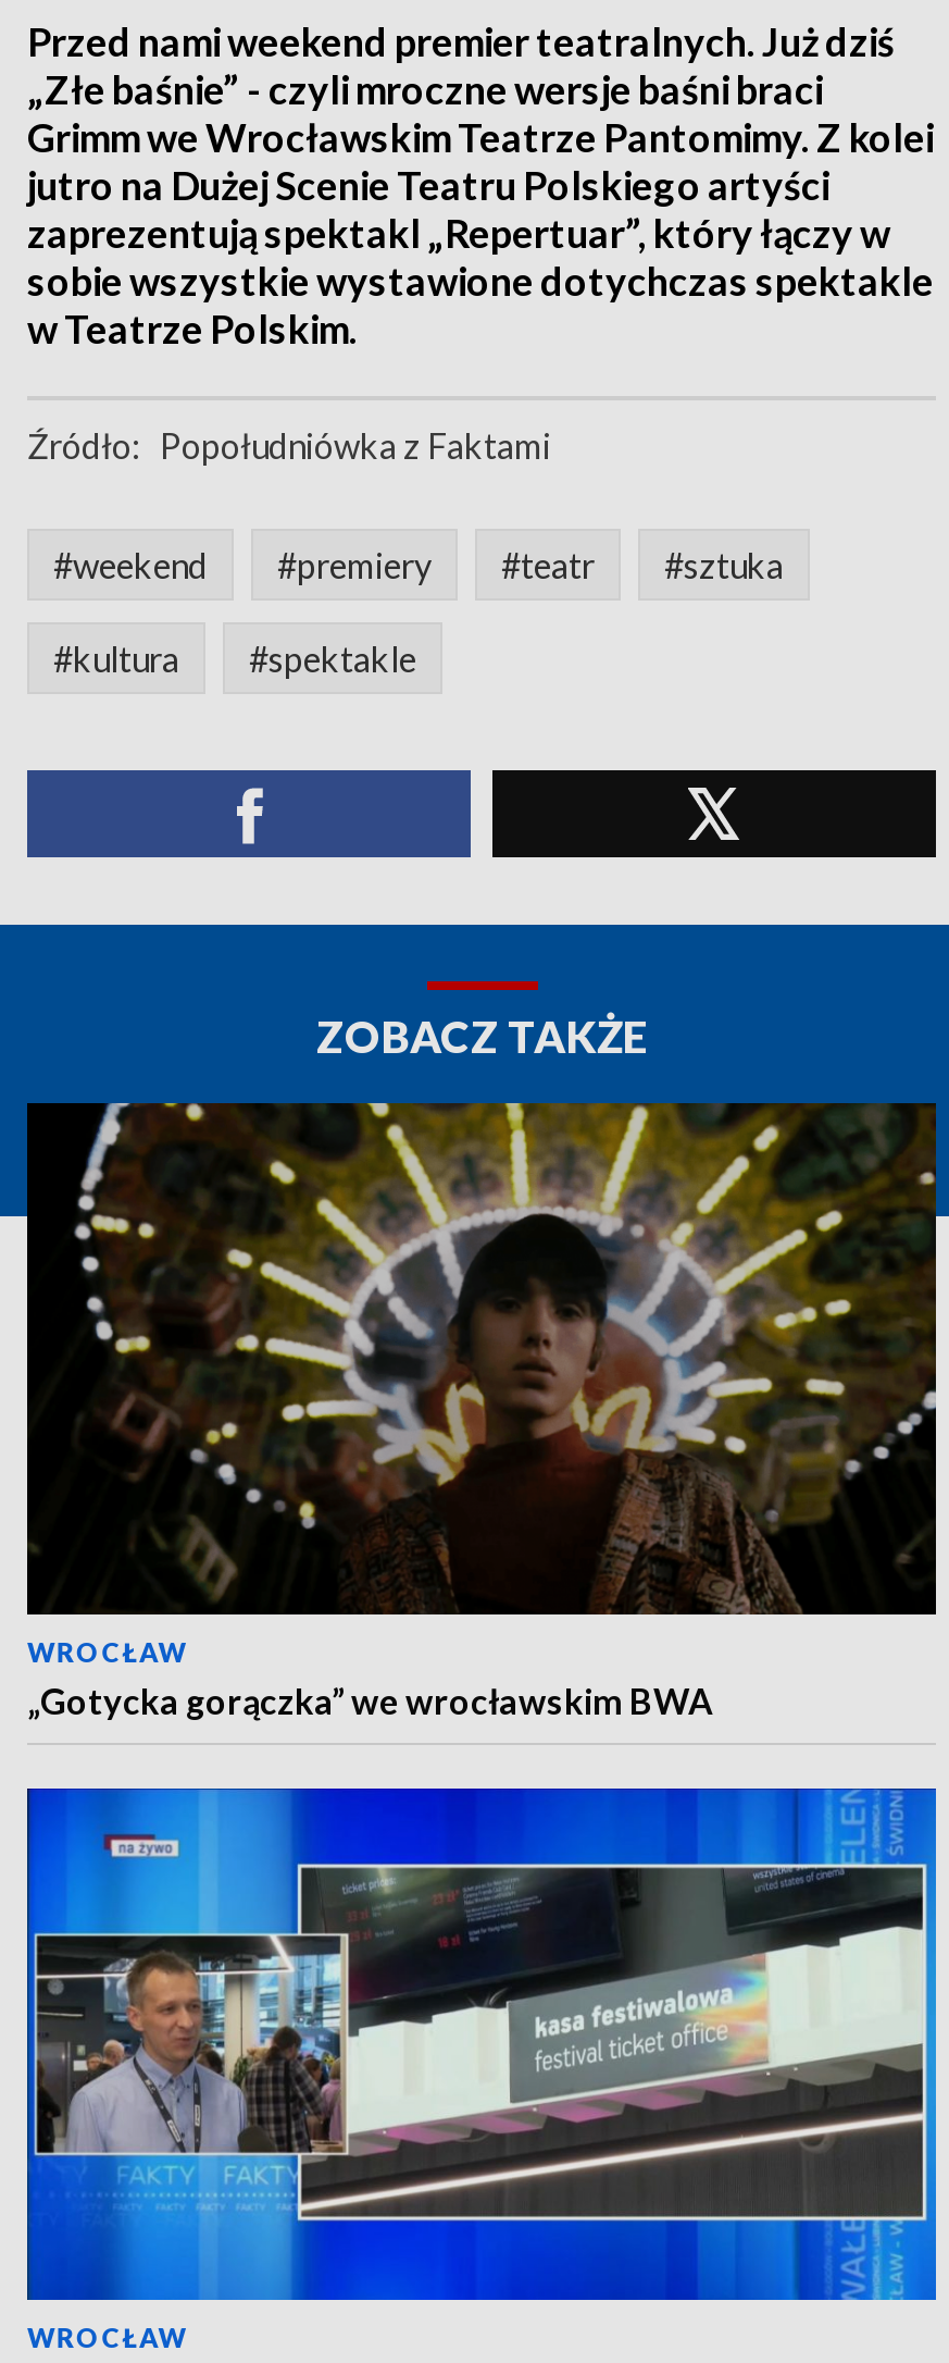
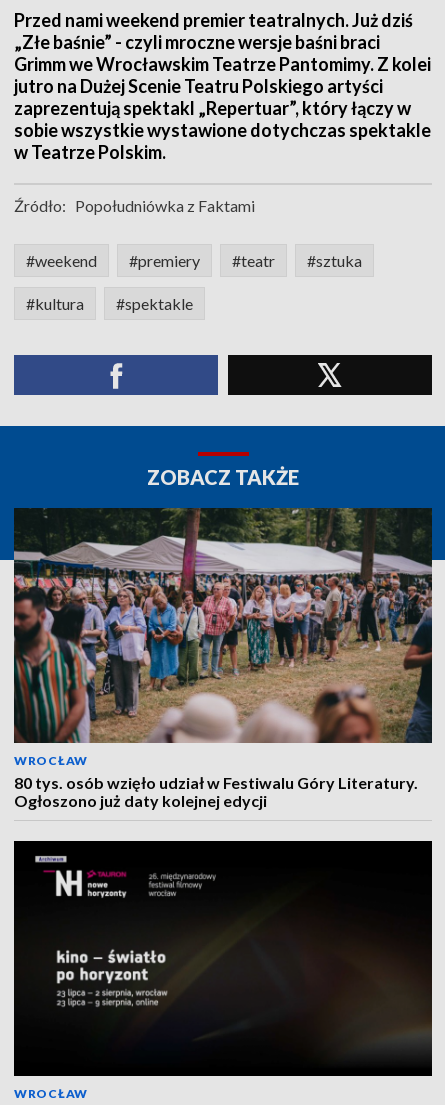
- [image]
- „Gotycka gorączka” we wrocławskim BWA
+ [image]
+ 80 tys. osób wzięło udział w Festiwalu Góry Literatury.
+ Ogłoszono już daty kolejnej edycji

- [image]
+ [image]
